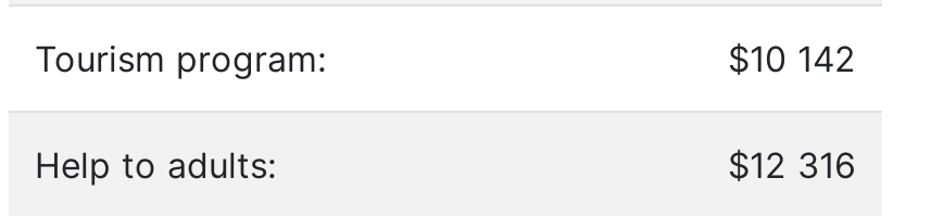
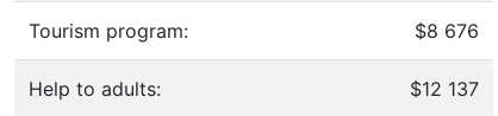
- $10 142
+ $8 676

- $12 316
+ $12 137
